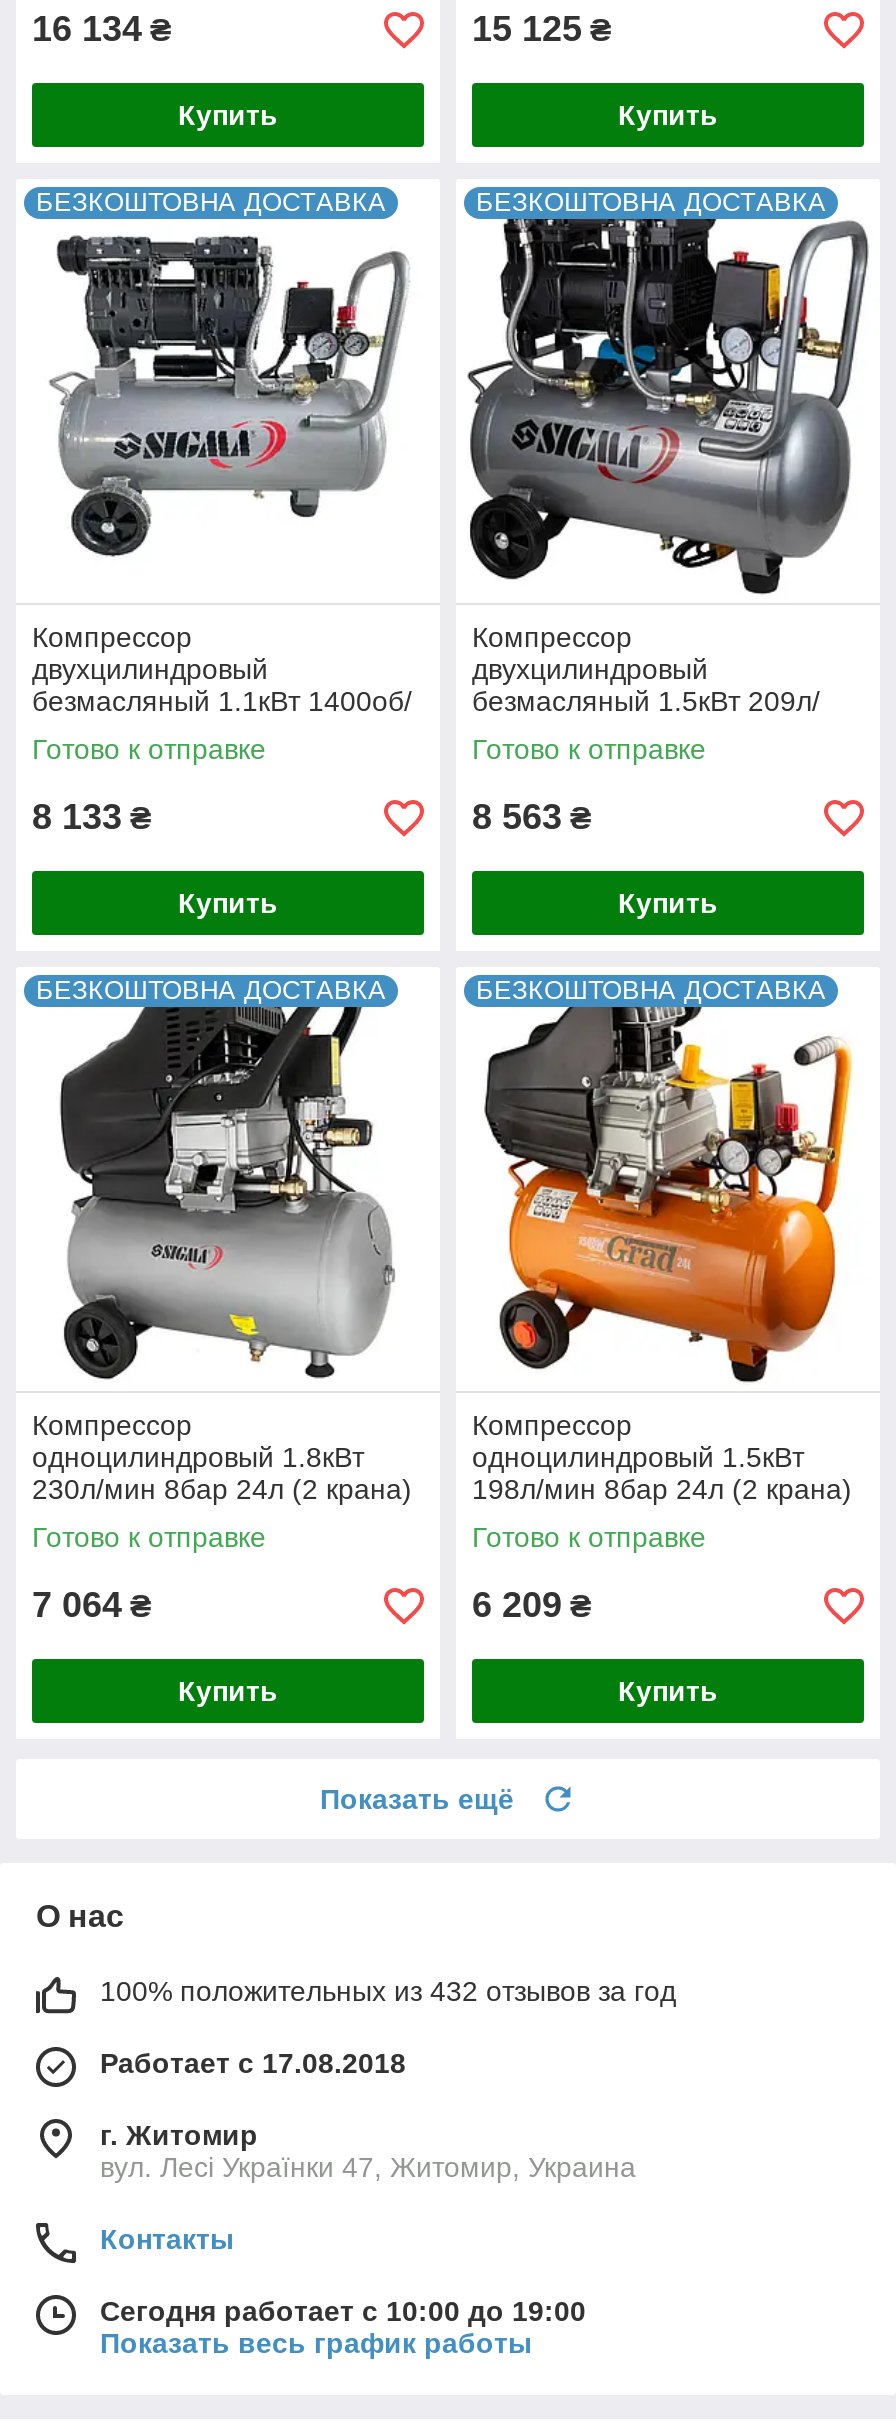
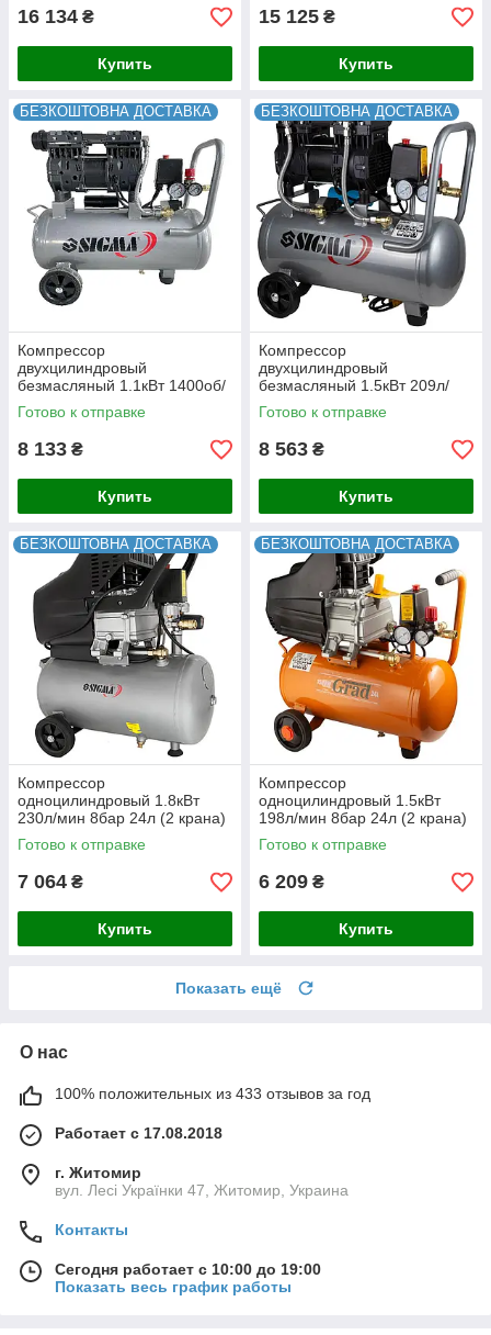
- 100% положительных из 432 отзывов за год
+ 100% положительных из 433 отзывов за год
